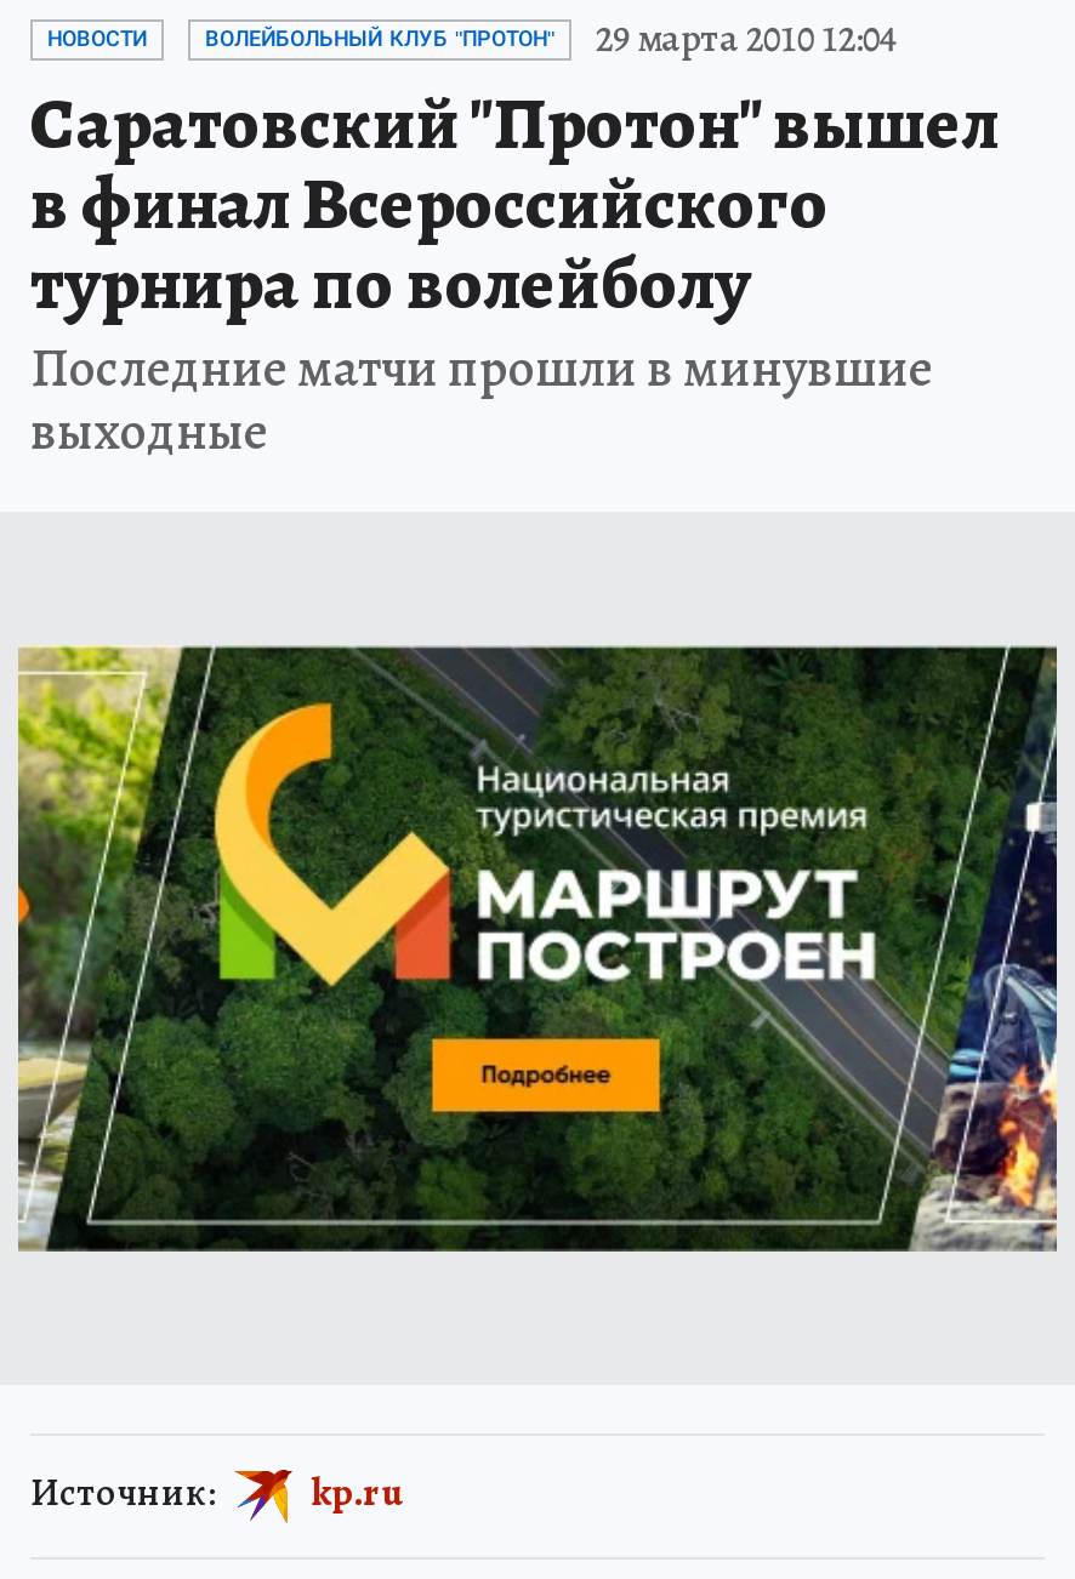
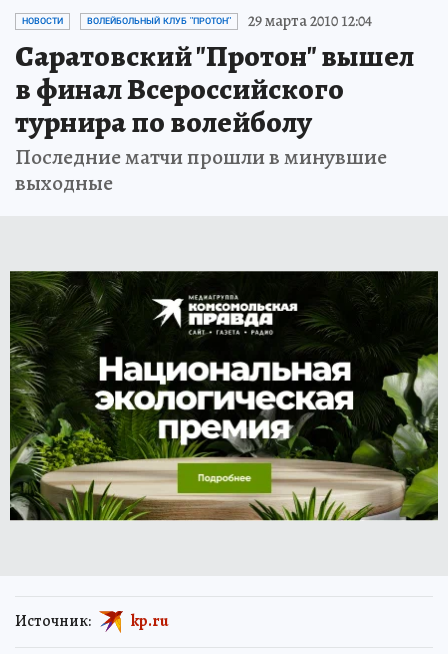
- [image]
+ [image]
